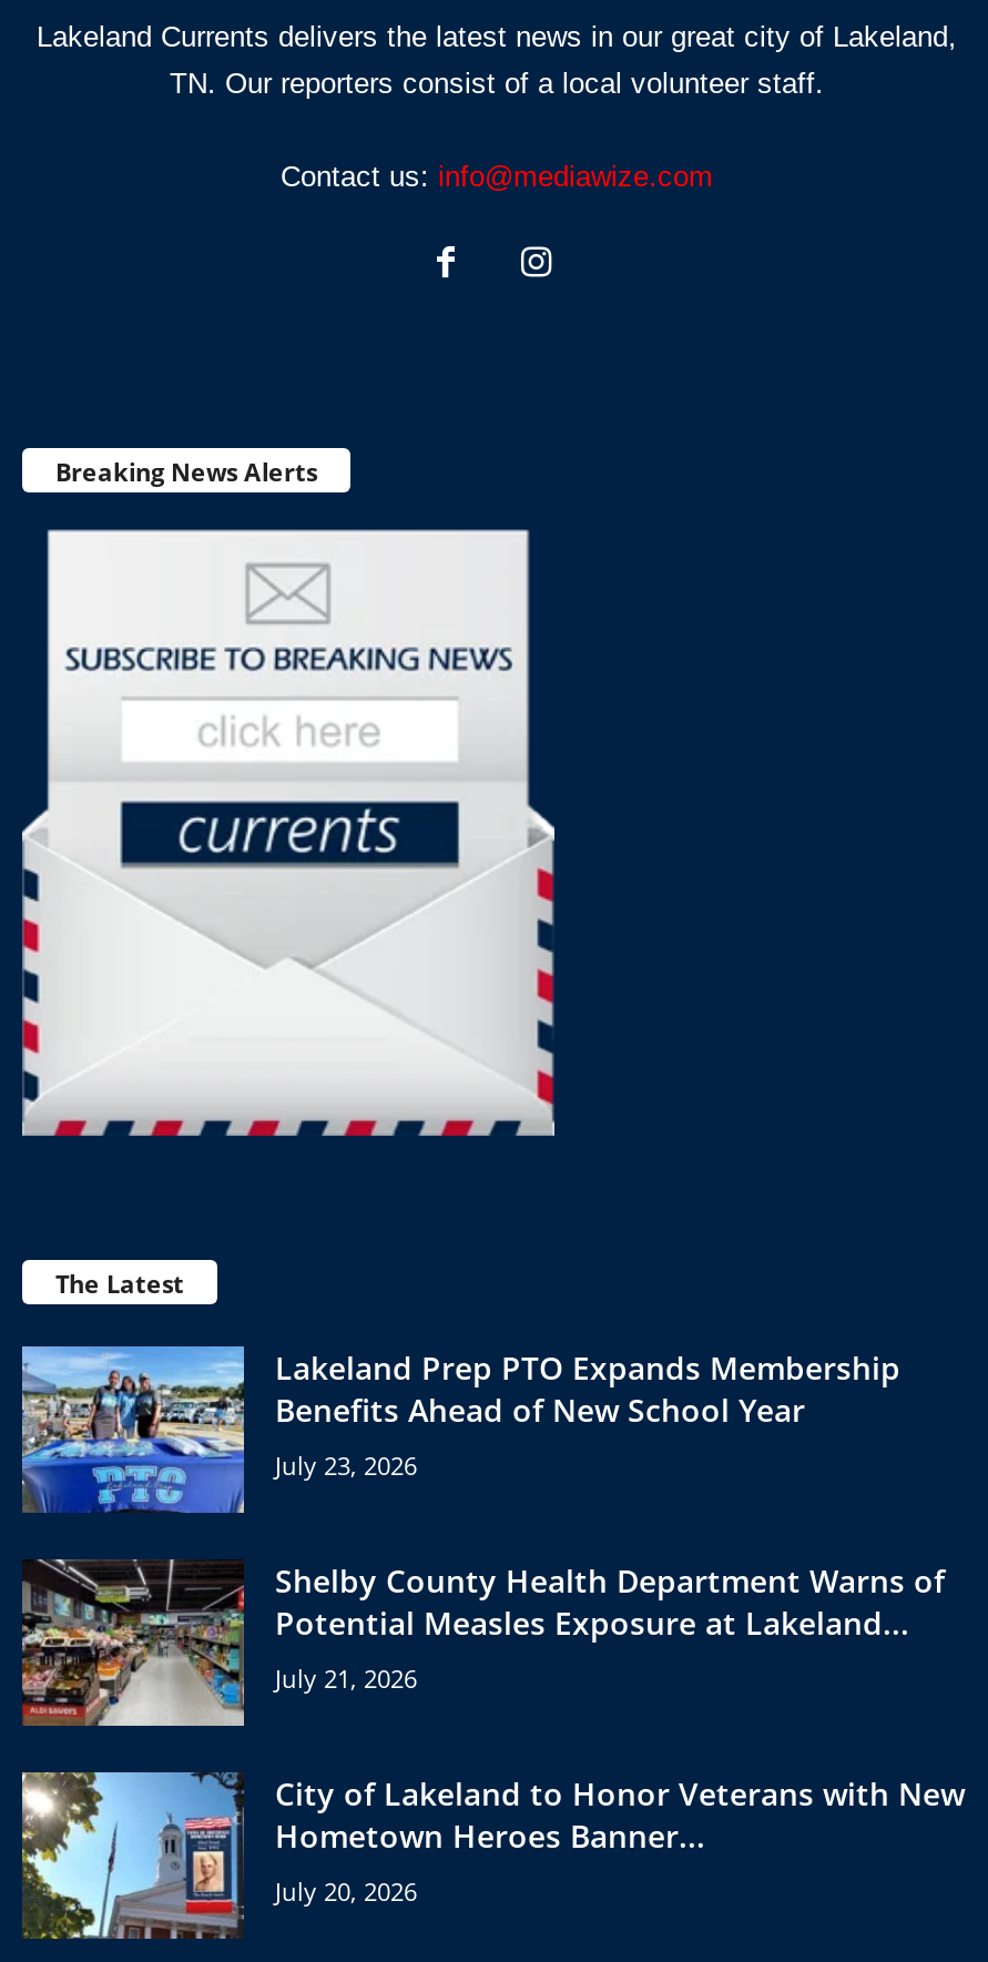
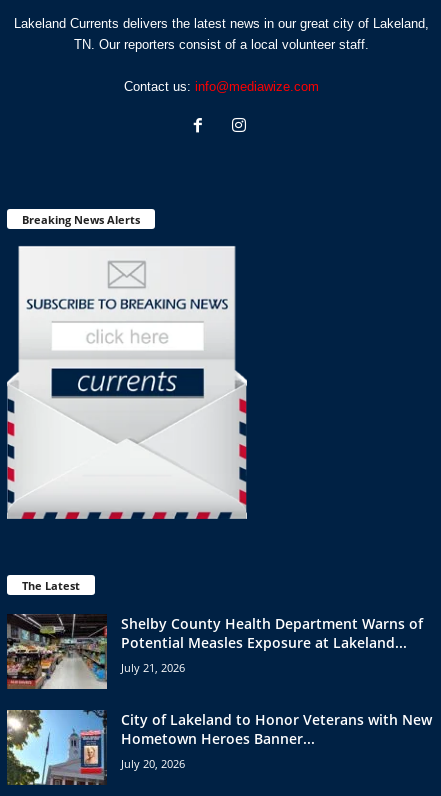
- [image]
- Lakeland Prep PTO Expands Membership
- Benefits Ahead of New School Year
- July 23, 2026
